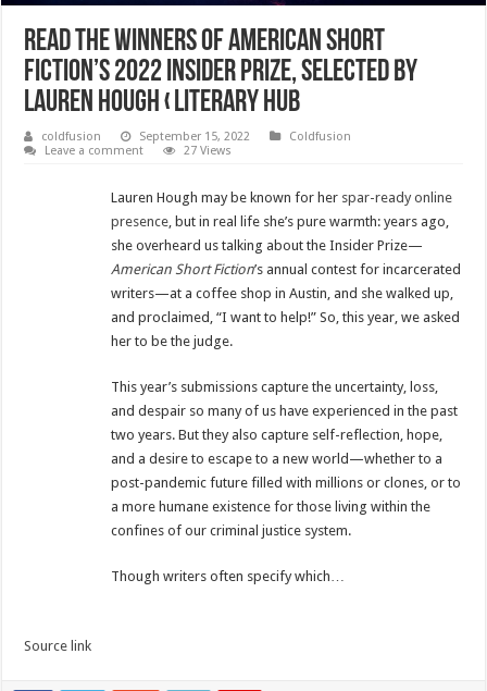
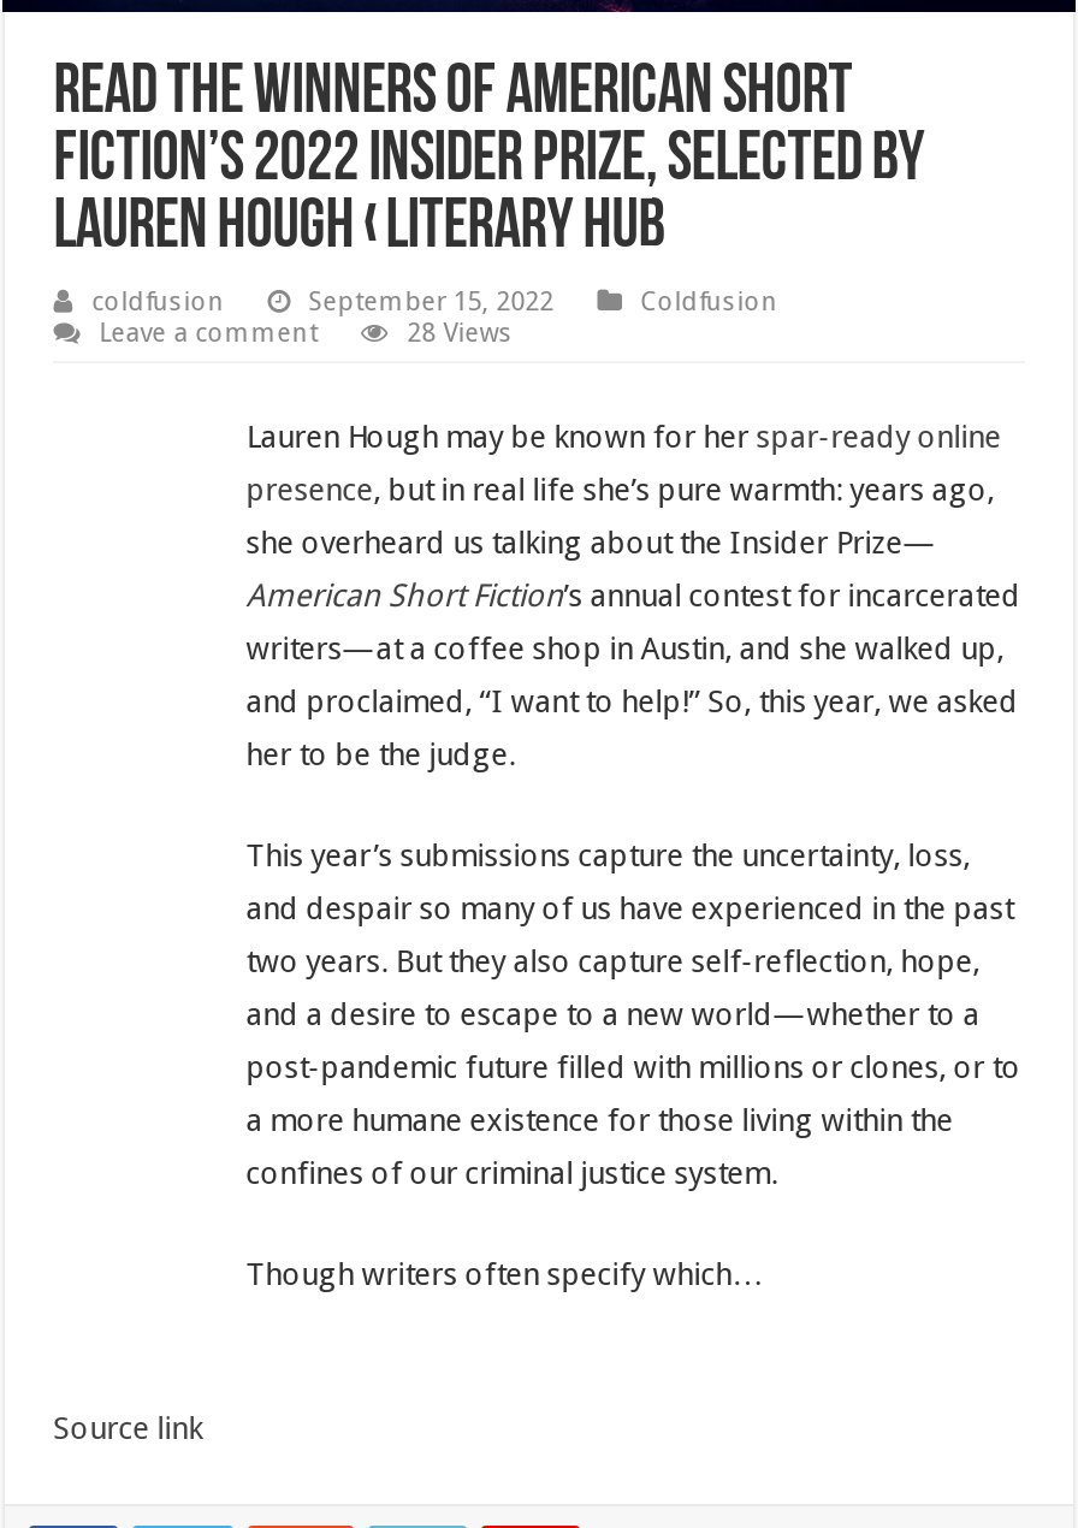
- 27 Views
+ 28 Views
